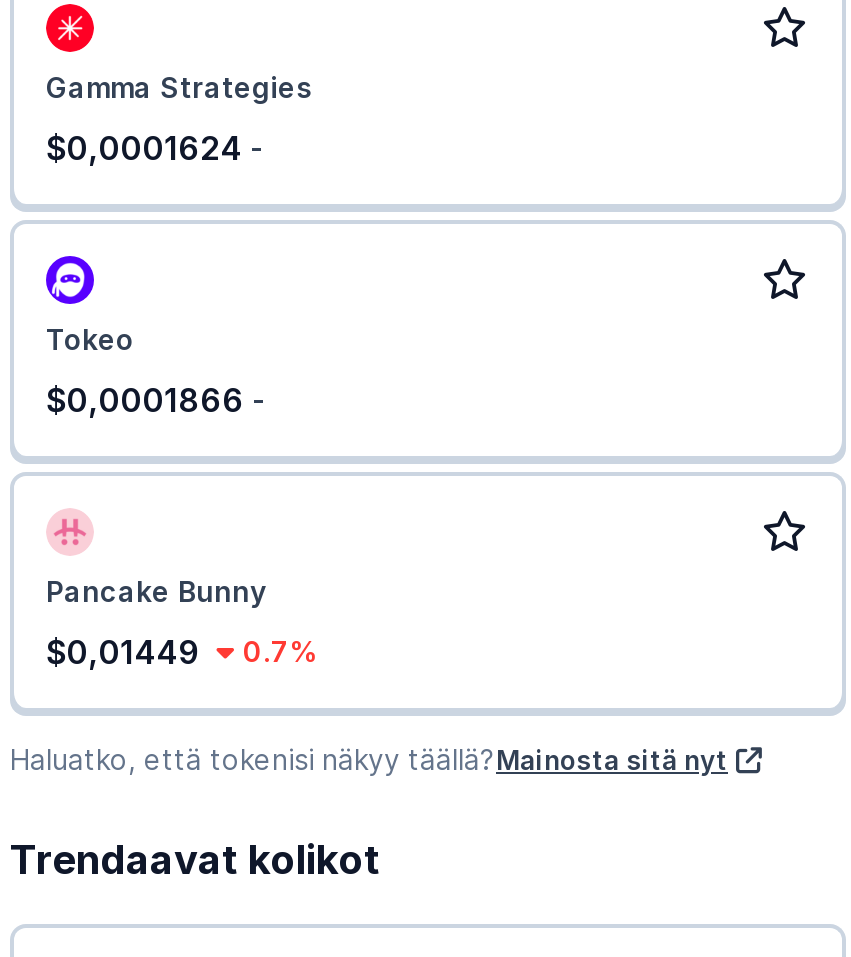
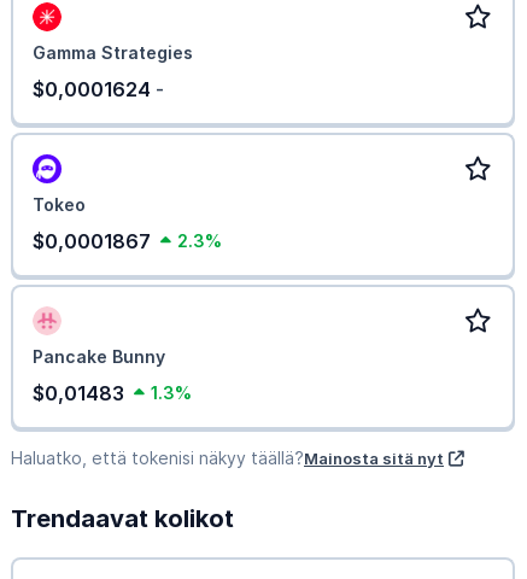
- $0,0001866 -
+ $0,0001867
+ 2.3%

- $0,01449
+ $0,01483

- 0.7%
+ 1.3%
